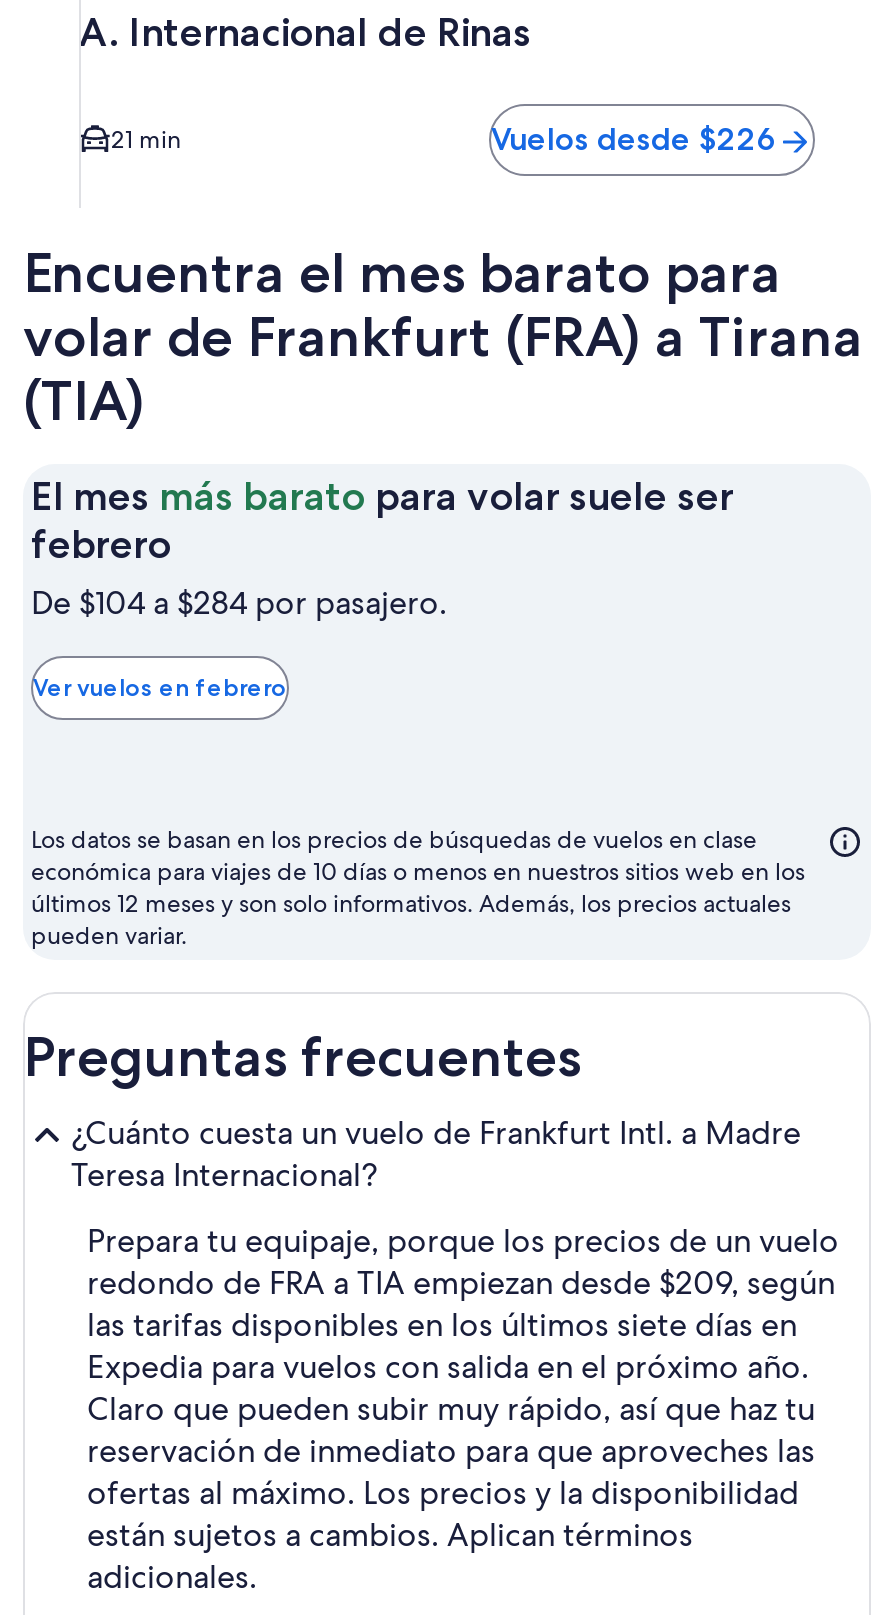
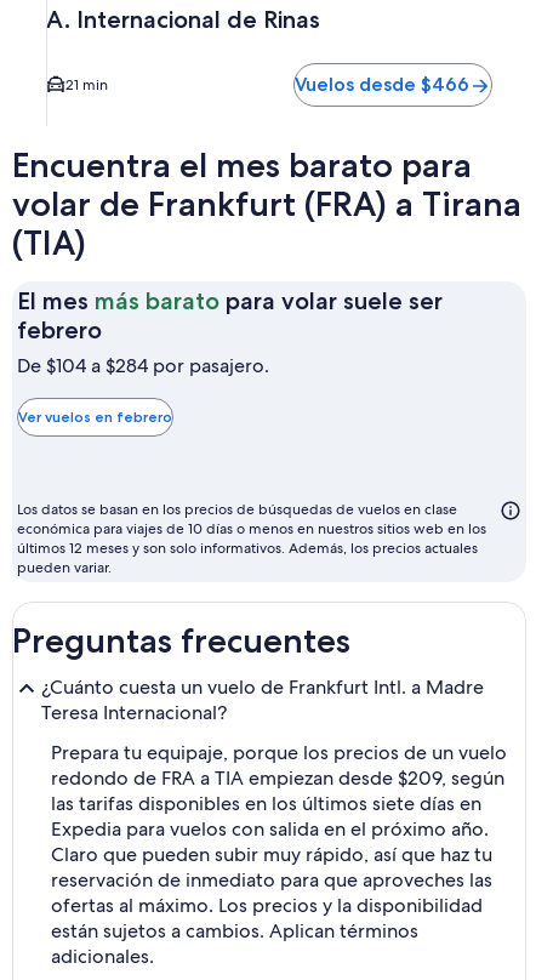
- Vuelos desde $226
+ Vuelos desde $466
